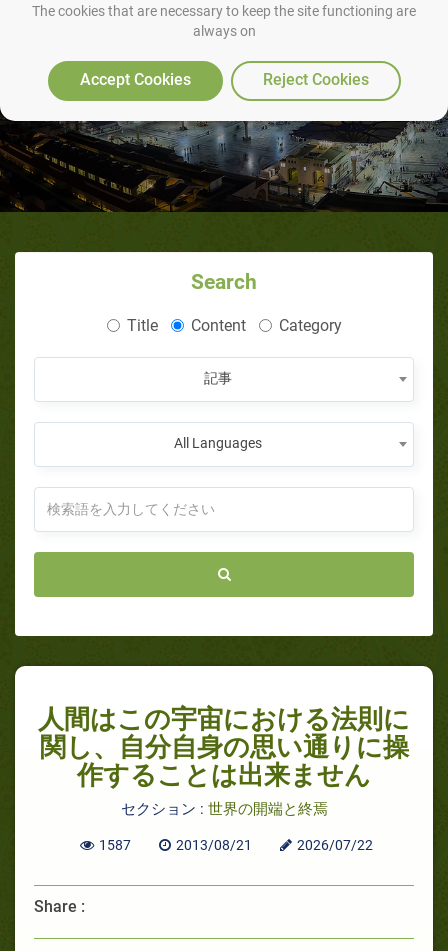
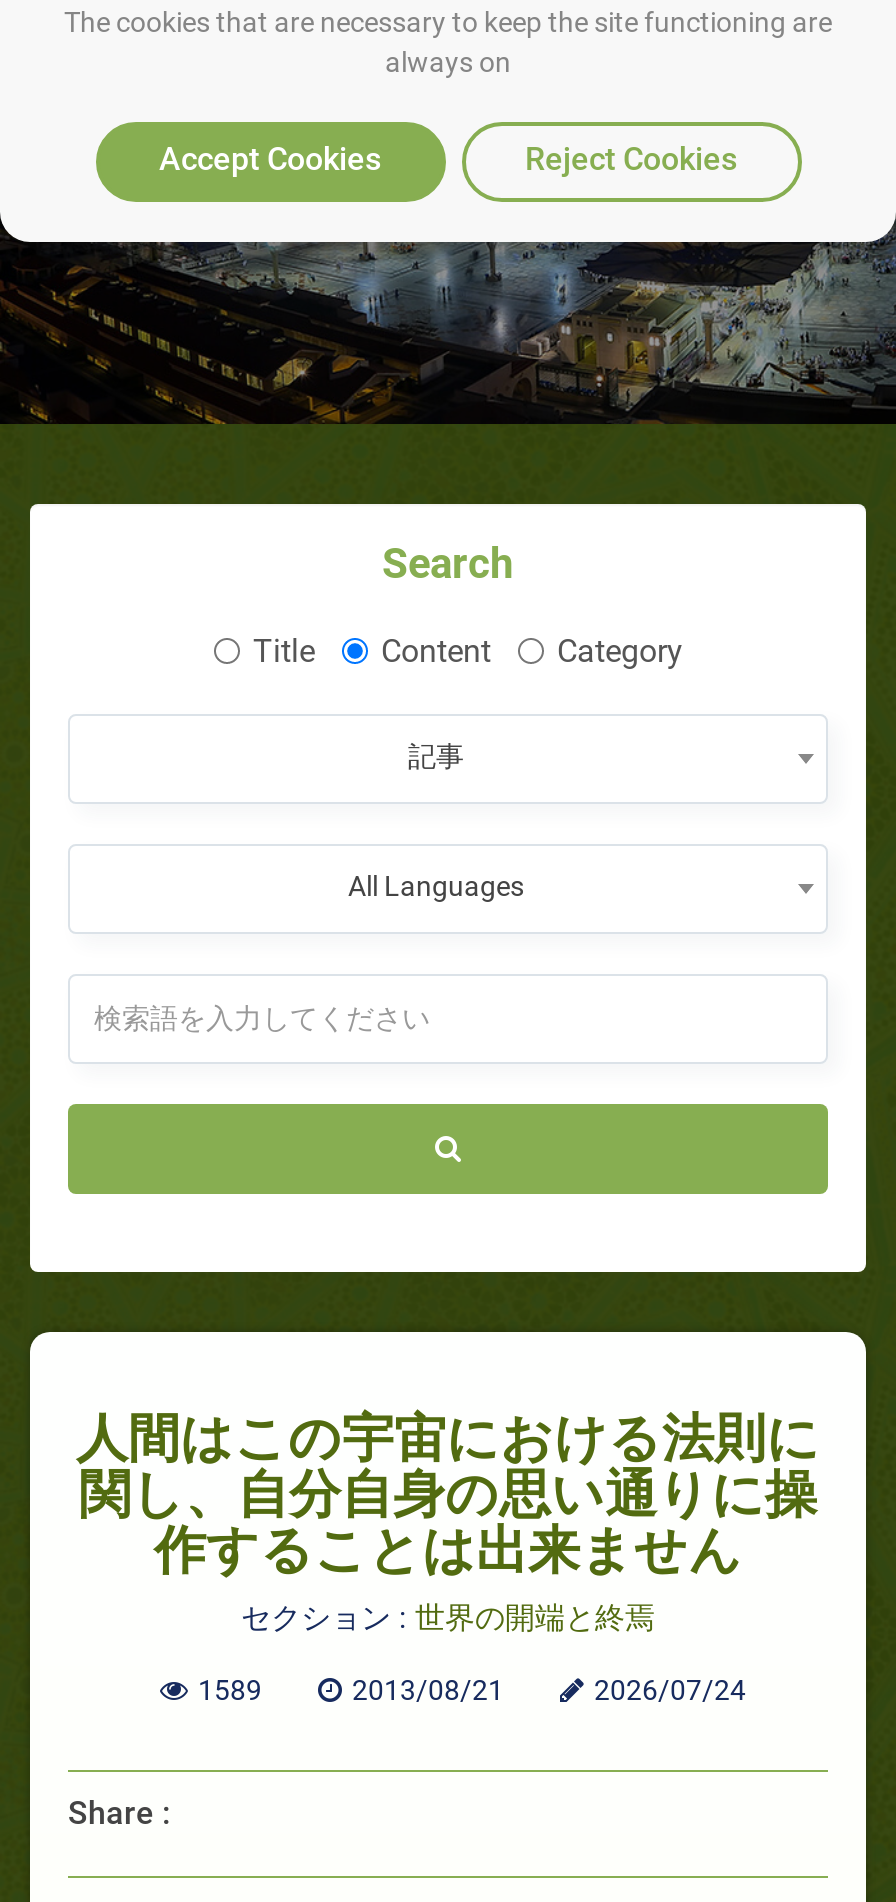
- 1587
+ 1589

- 2026/07/22
+ 2026/07/24
